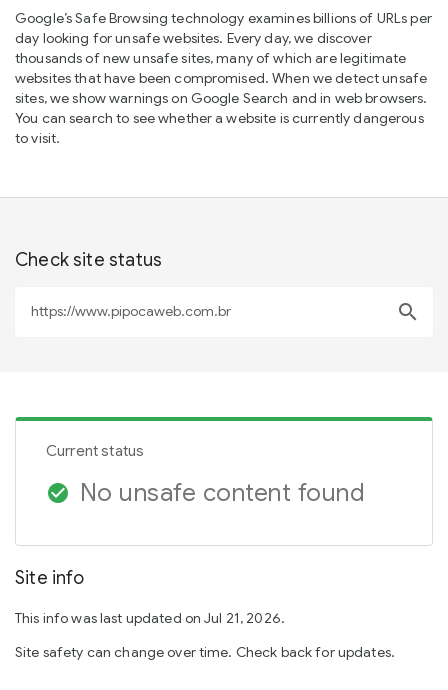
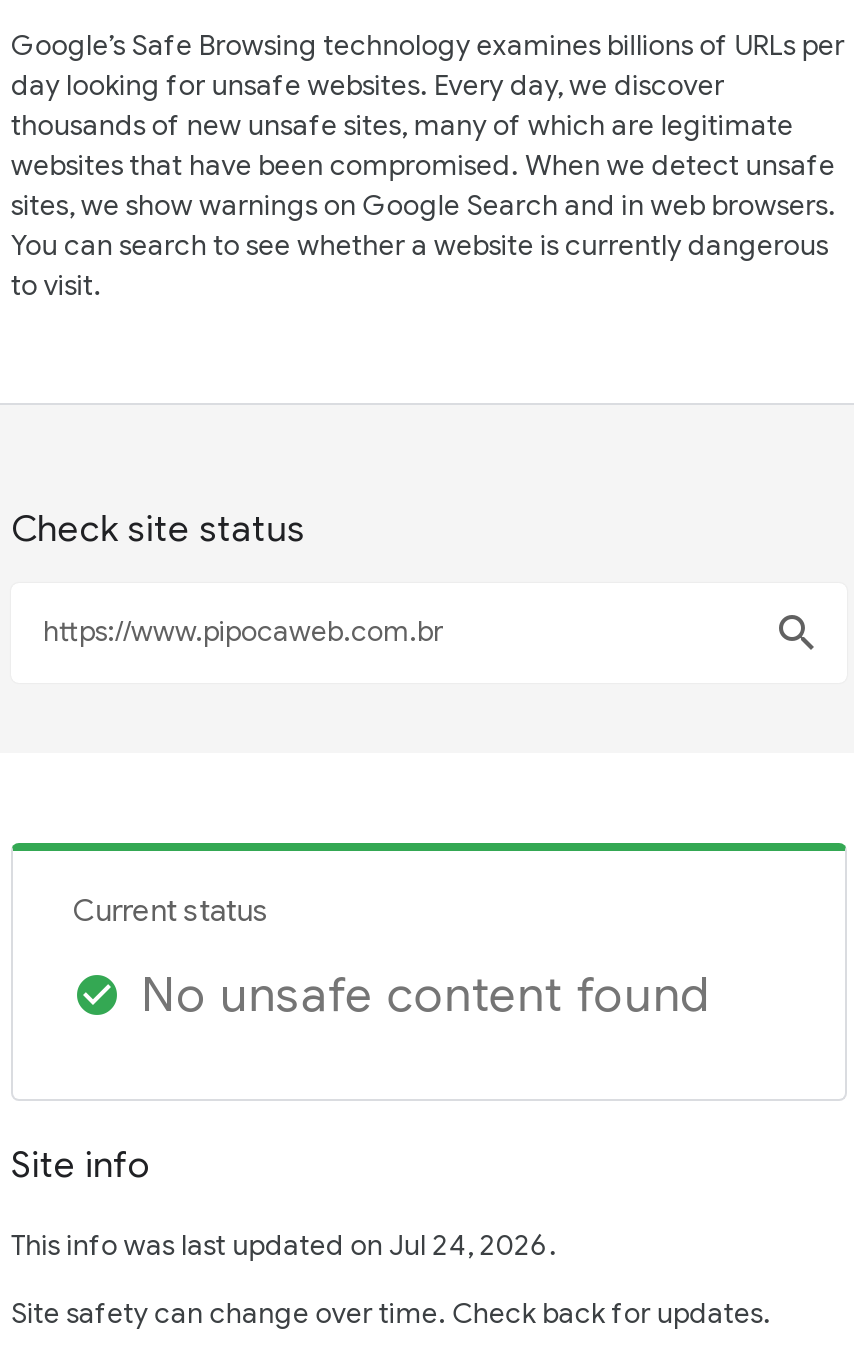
- This info was last updated on Jul 21, 2026.
+ This info was last updated on Jul 24, 2026.
